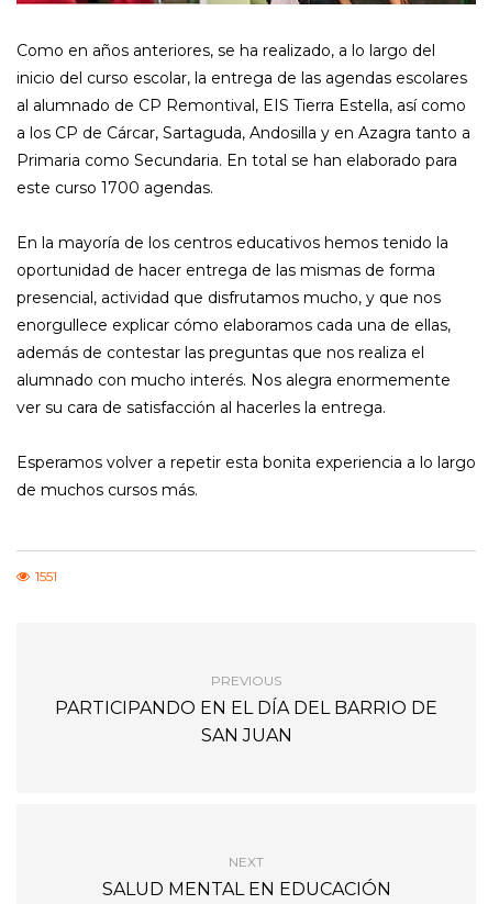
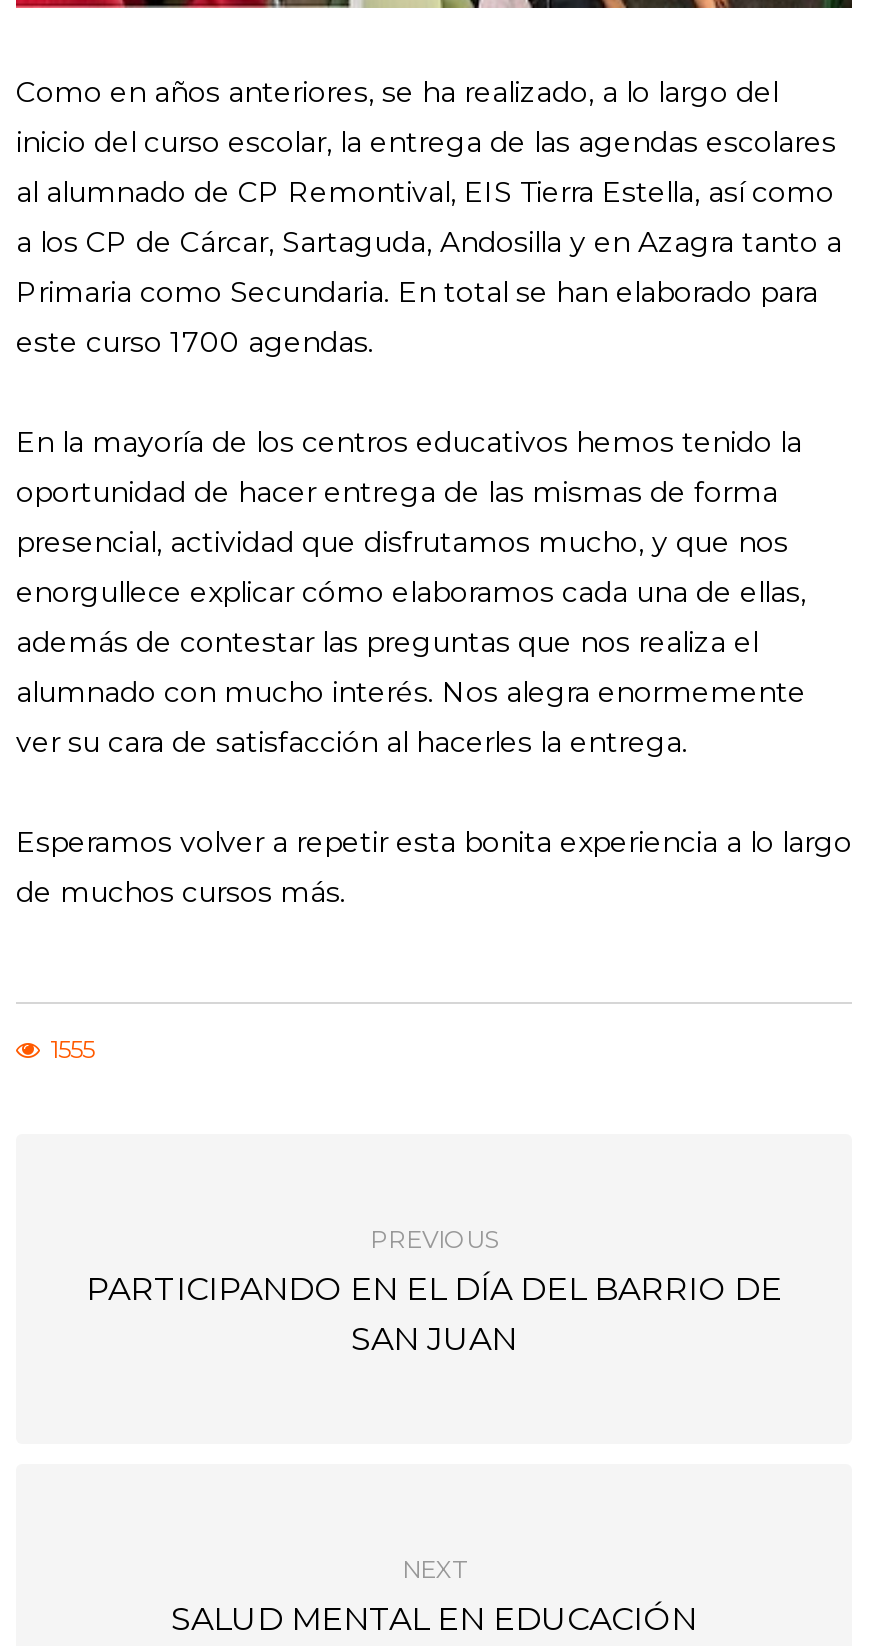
- 1551
+ 1555
